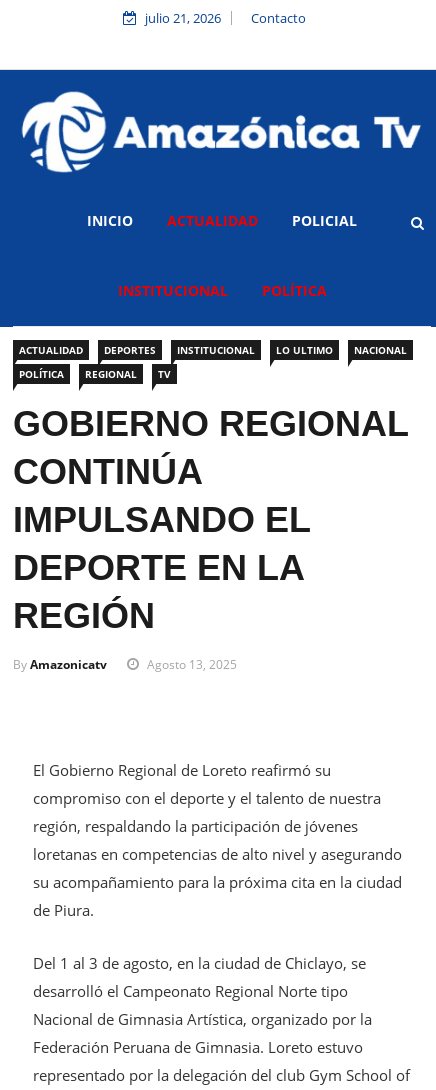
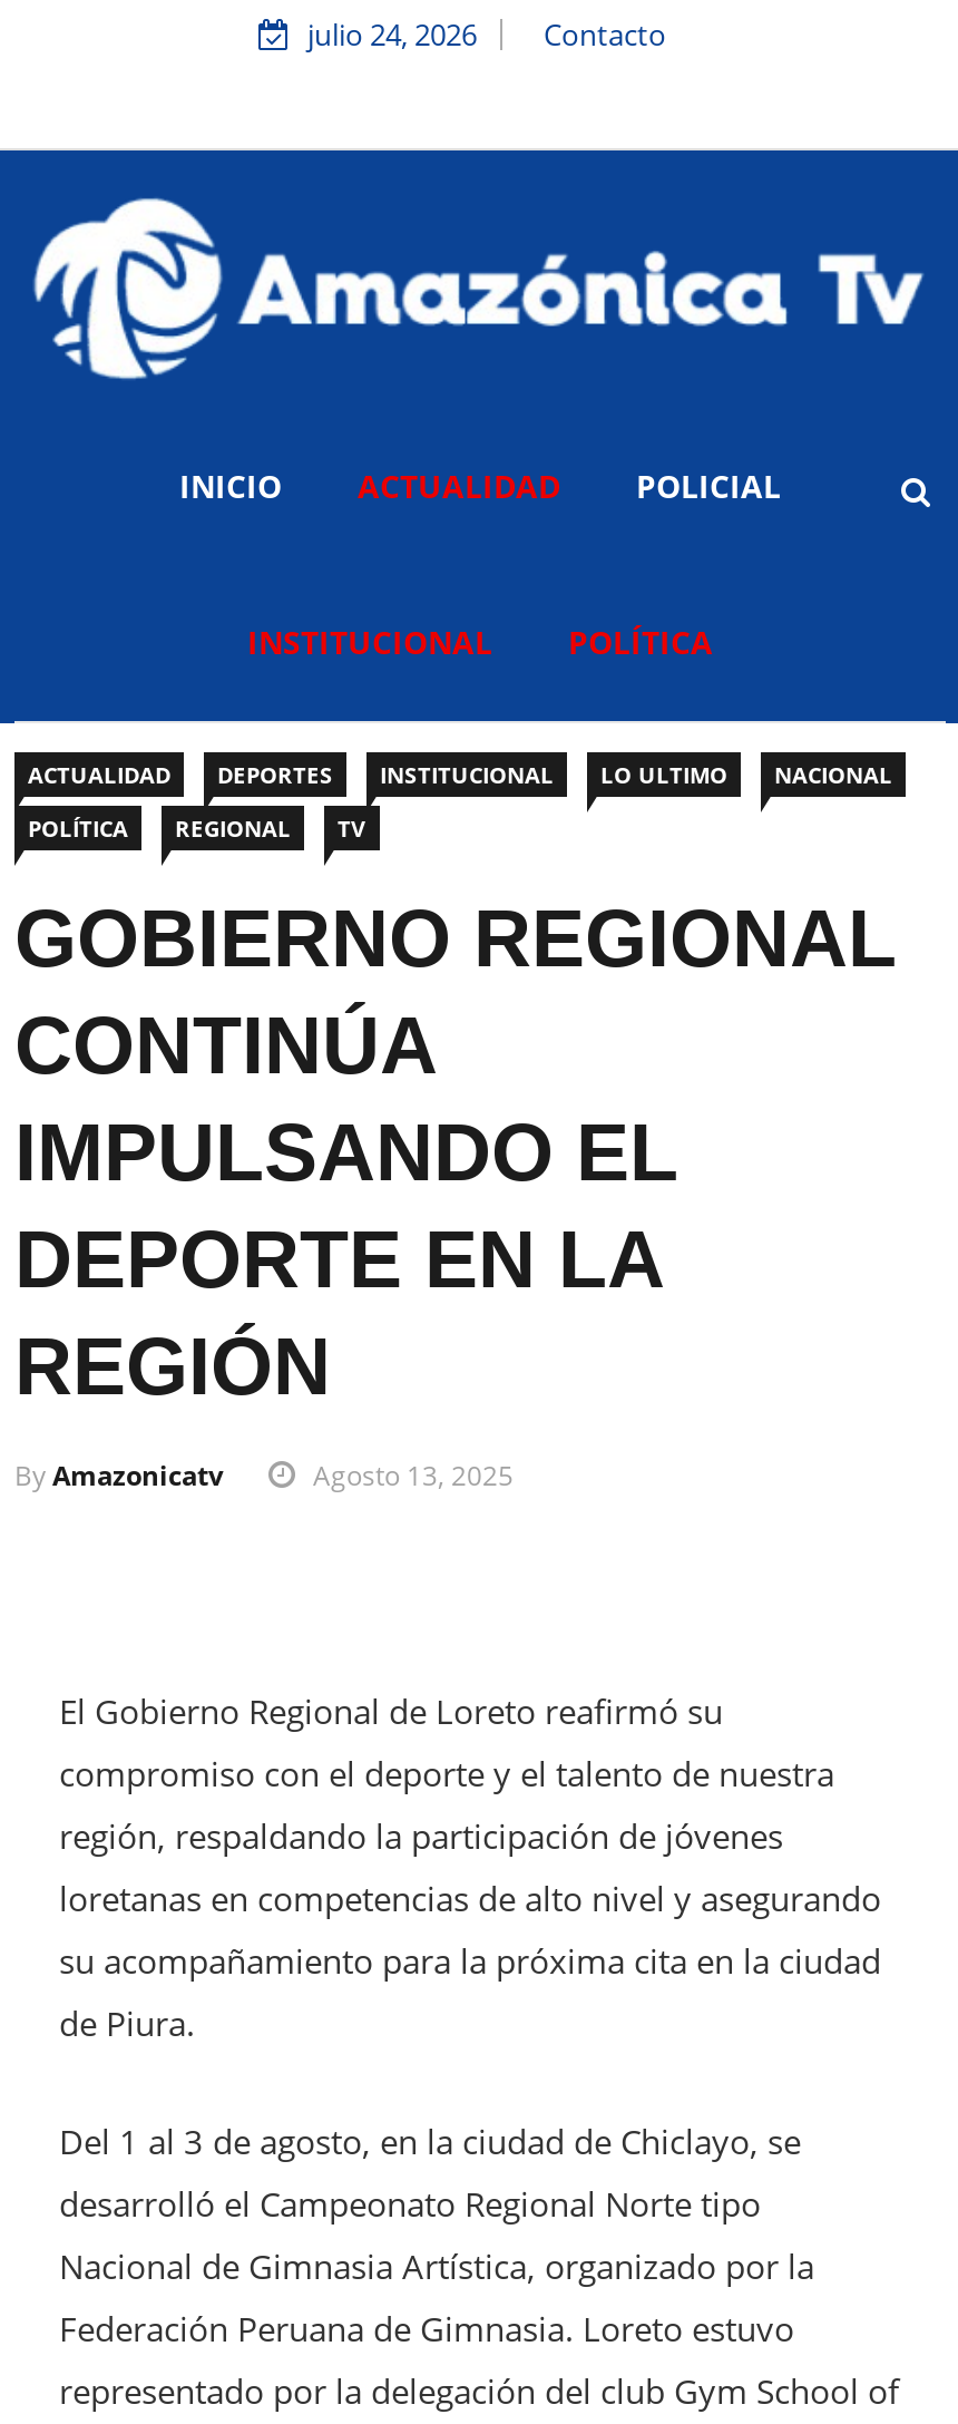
- julio 21, 2026 Contacto
+ julio 24, 2026 Contacto
